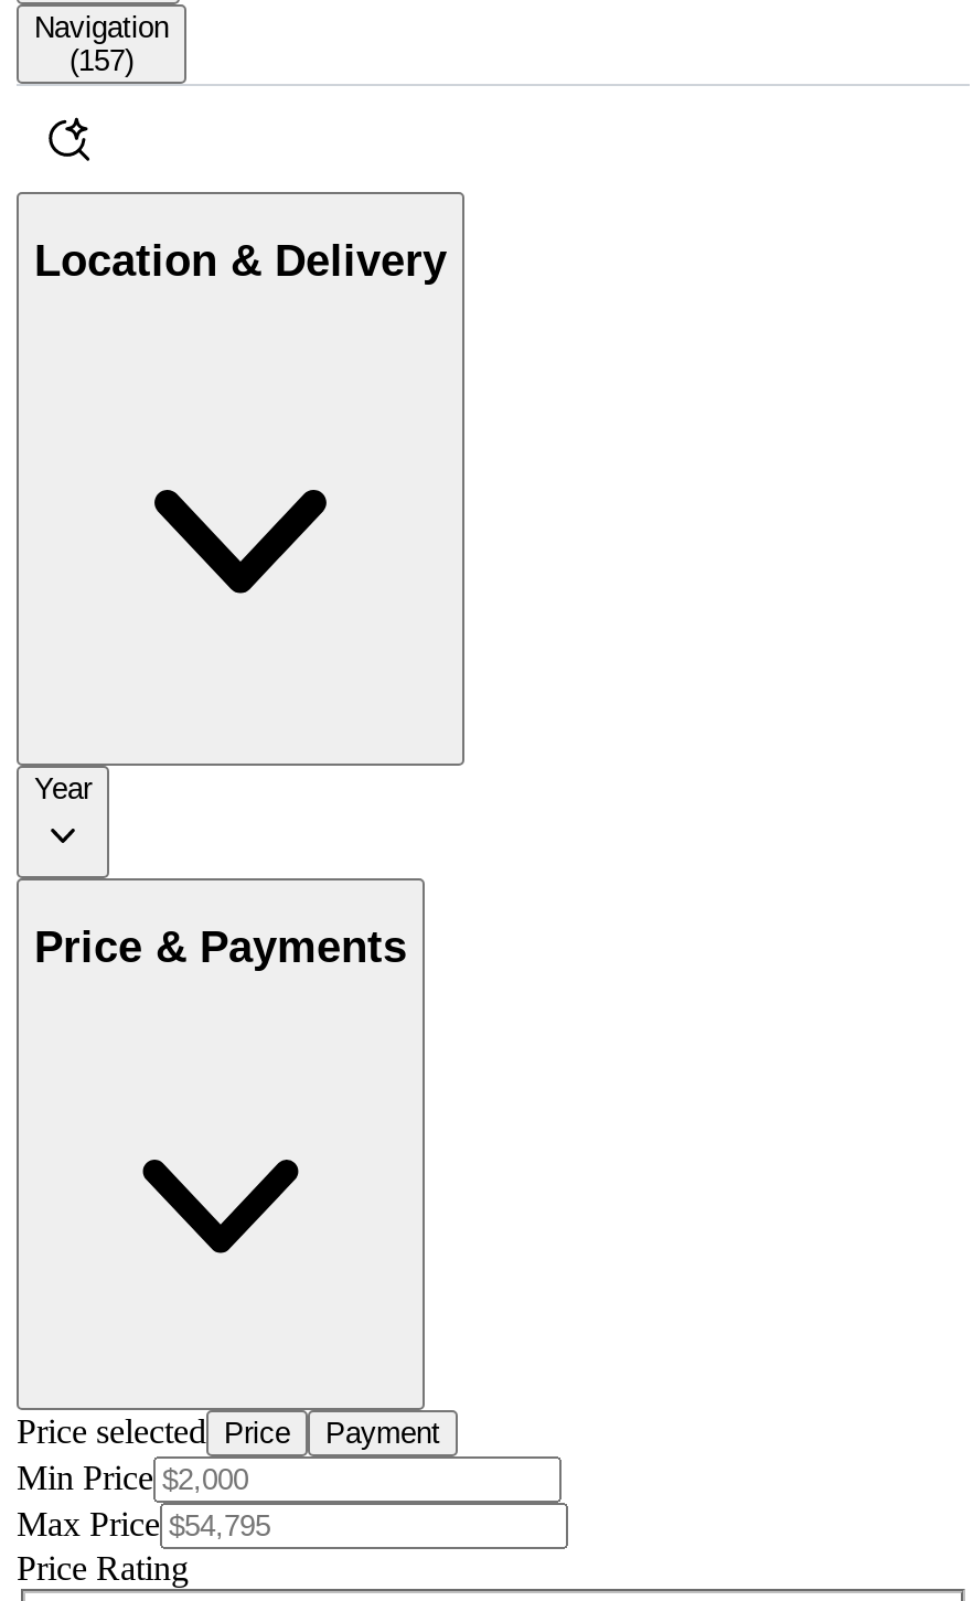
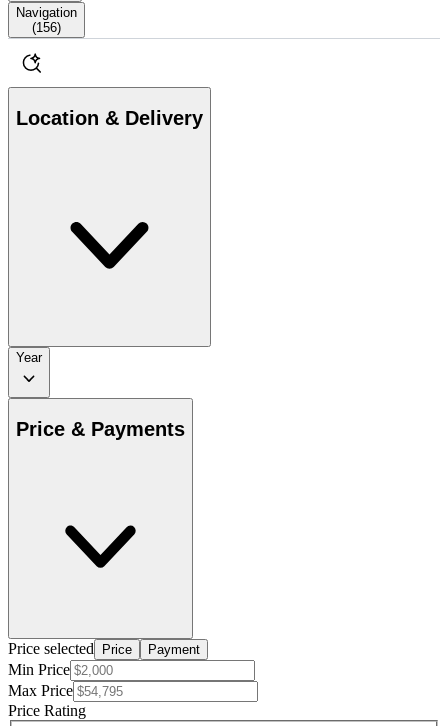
- (157)
+ (156)
